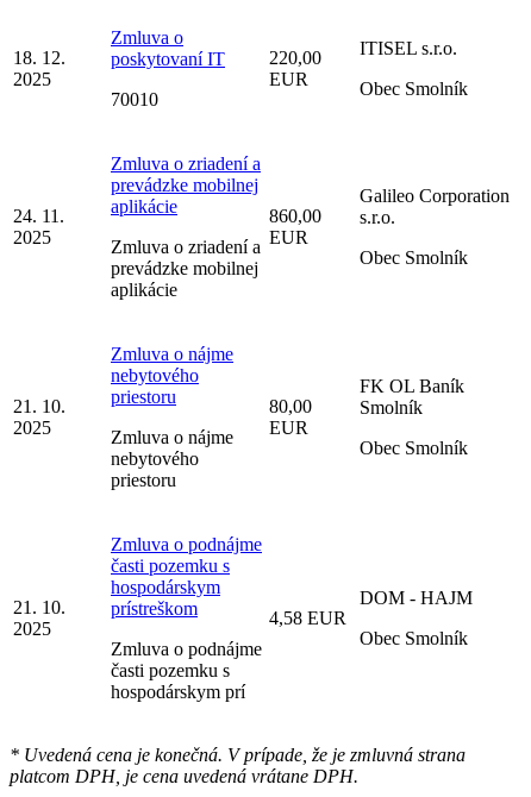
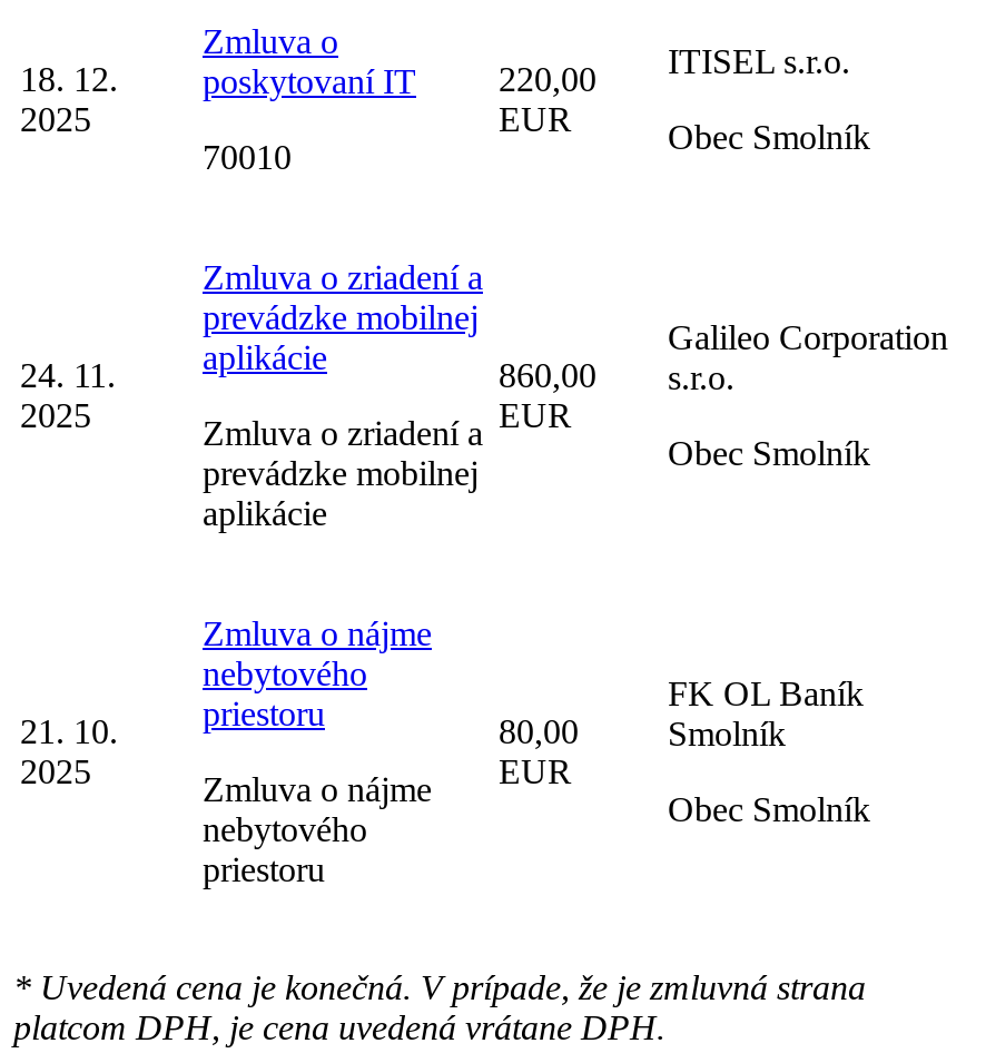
- Zmluva o podnájme
- časti pozemku s
- hospodárskym
- prístreškom
- Zmluva o podnájme
- časti pozemku s
- hospodárskym prí

- DOM - HAJM
- Obec Smolník

- 21. 10.
- 2025

- 4,58 EUR
